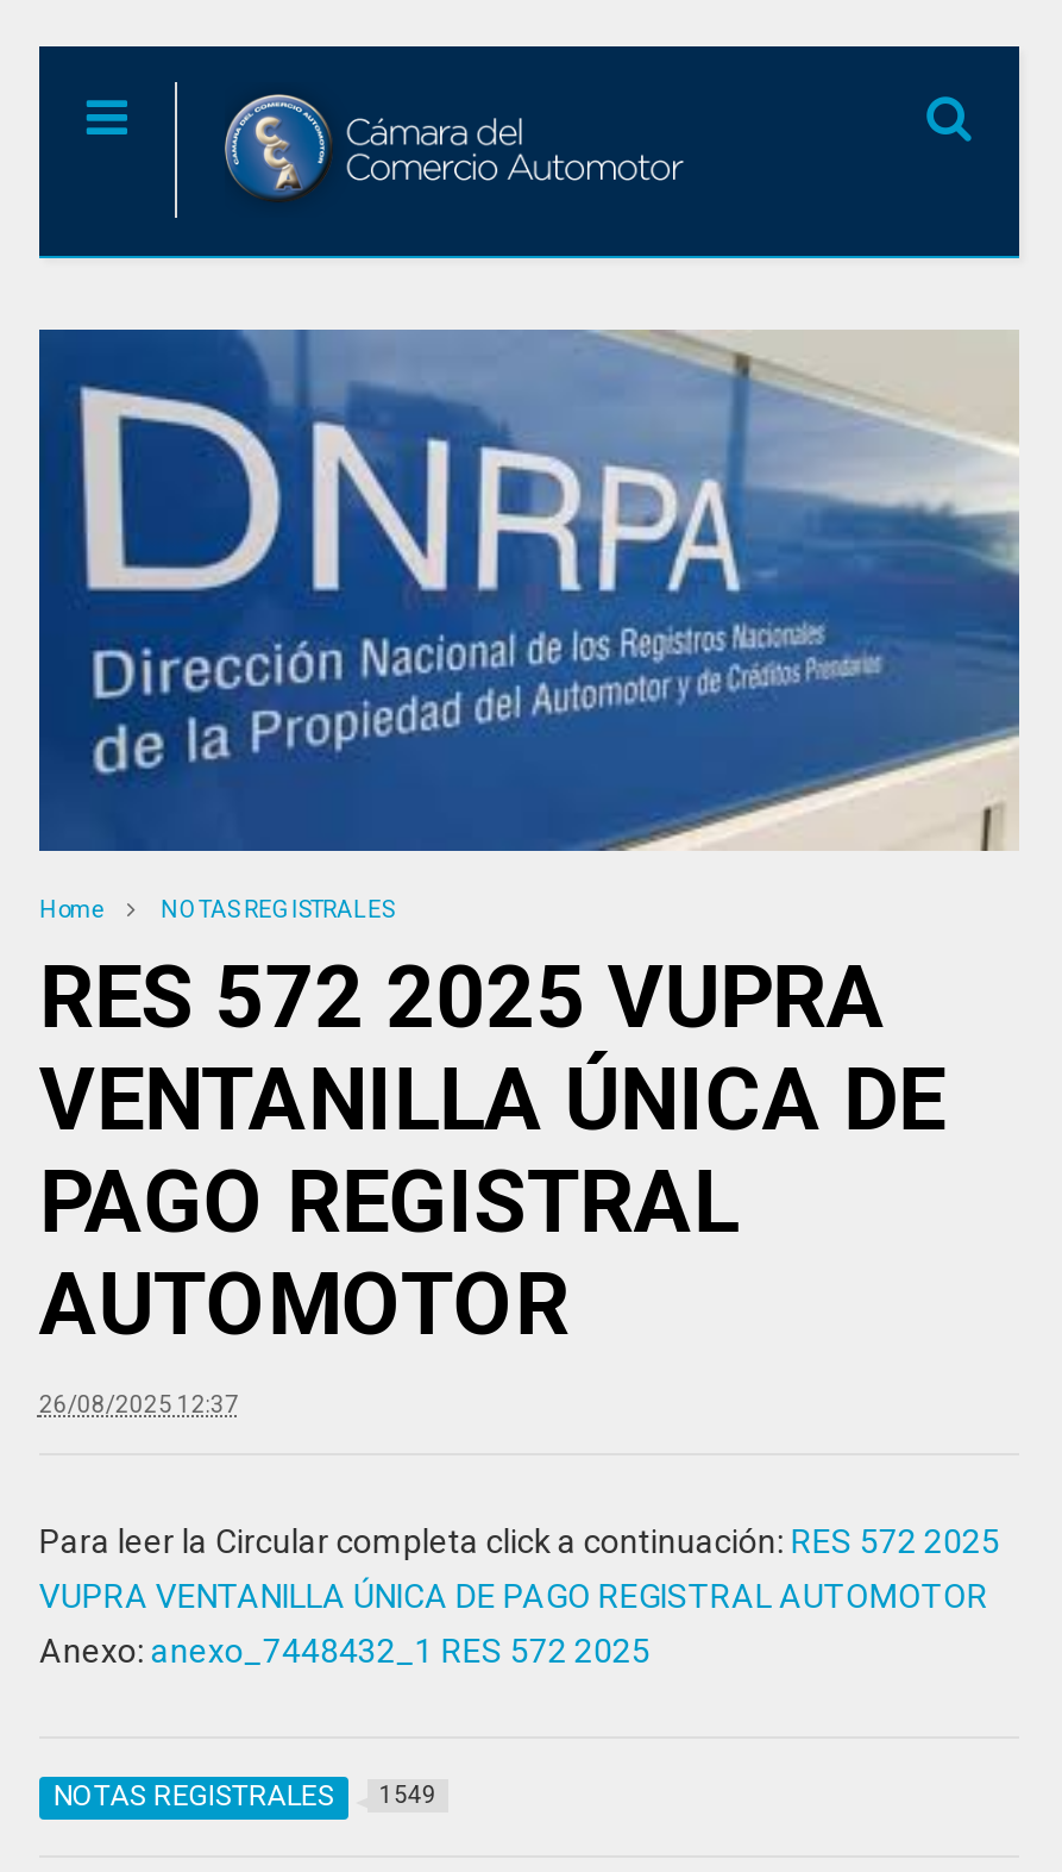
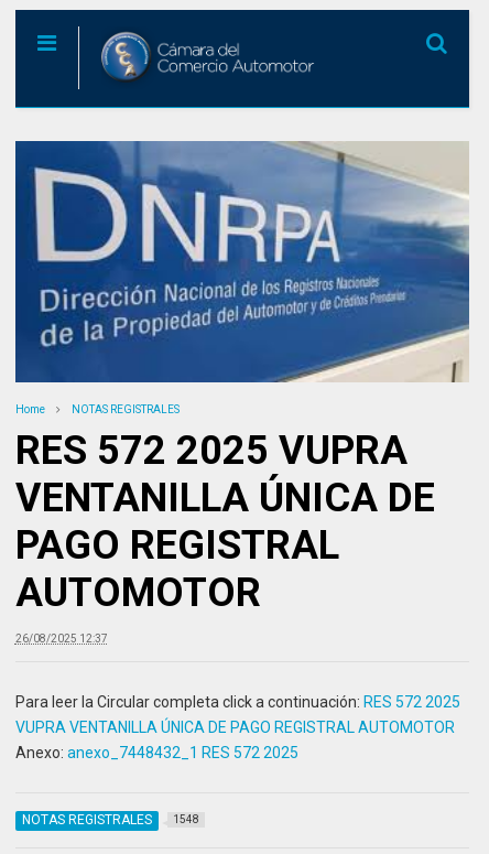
- NOTAS REGISTRALES 1549
+ NOTAS REGISTRALES 1548
